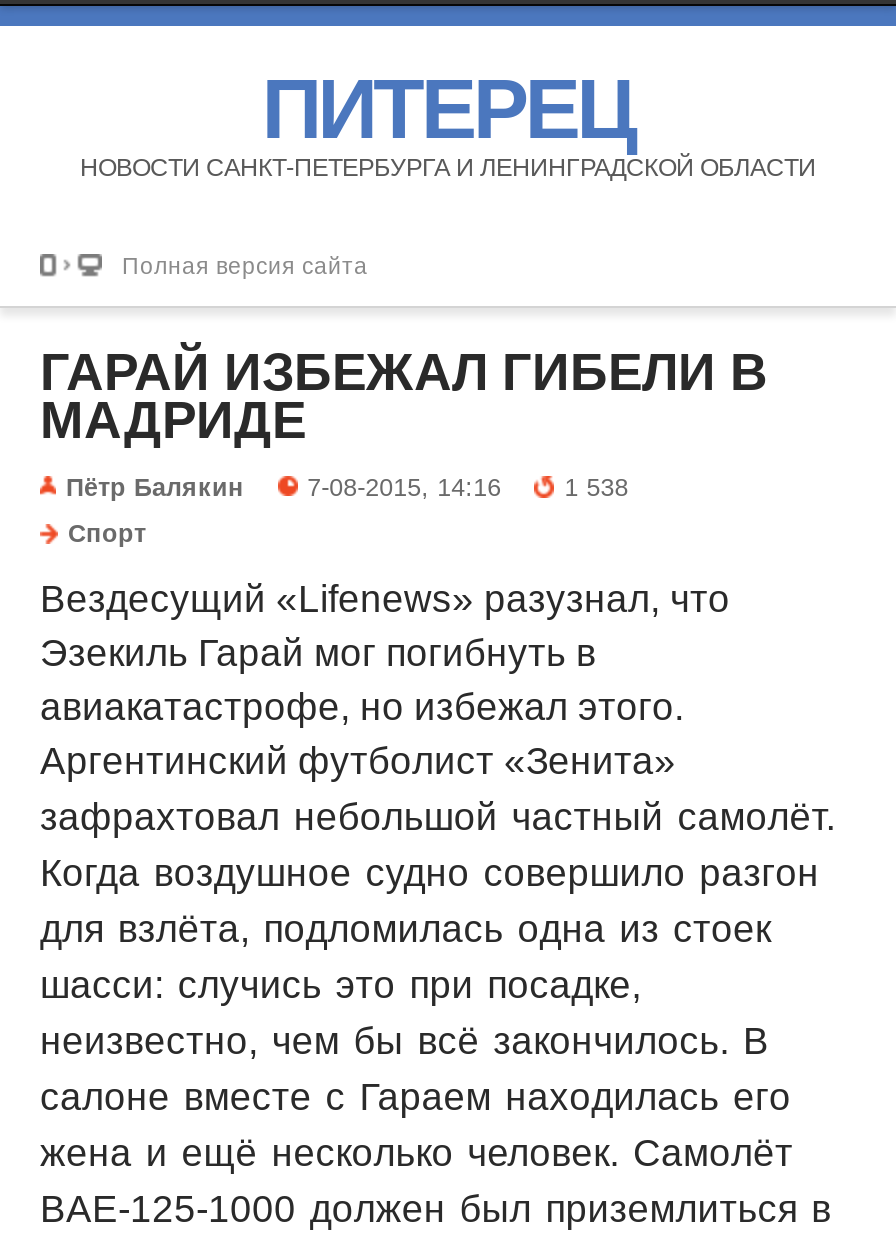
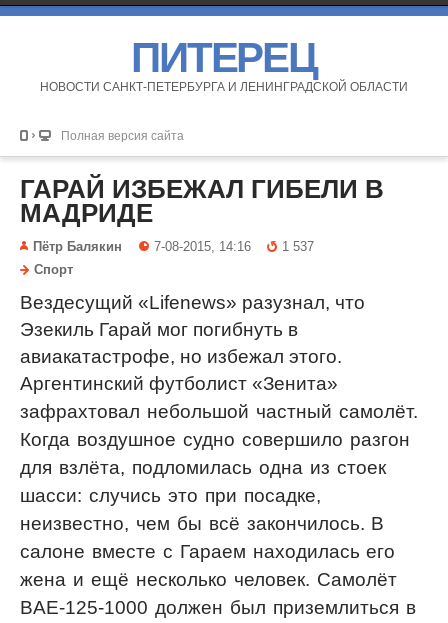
- 1 538
+ 1 537
